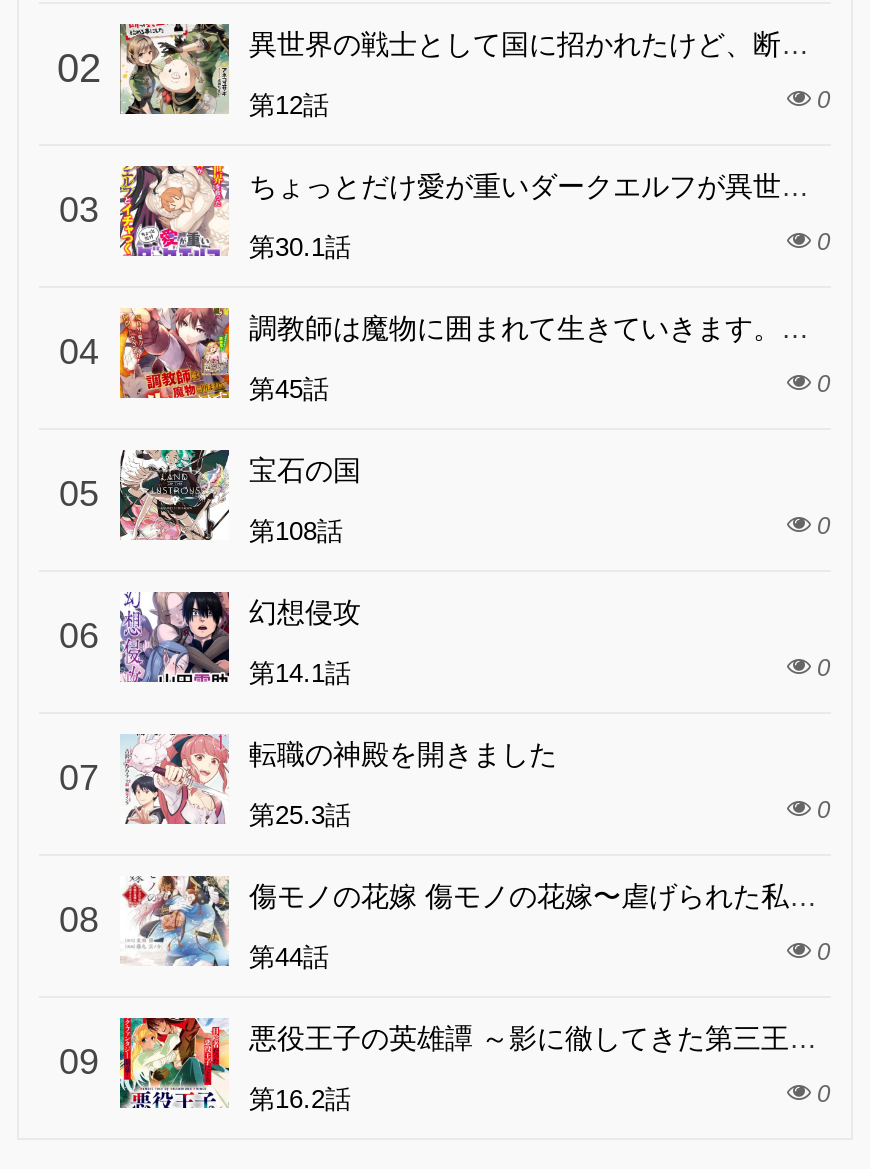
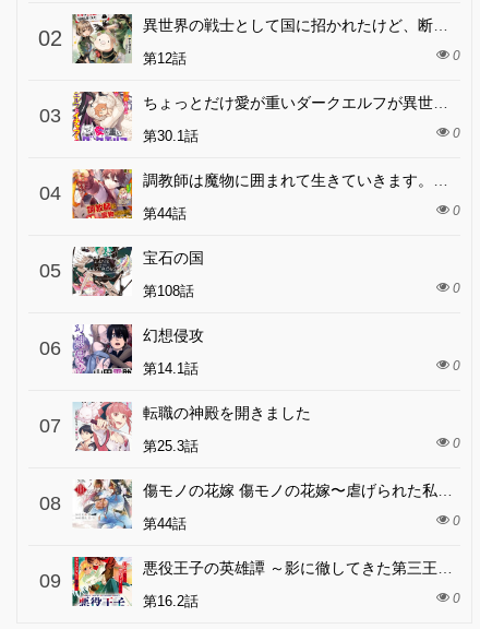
- 第45話
+ 第44話
